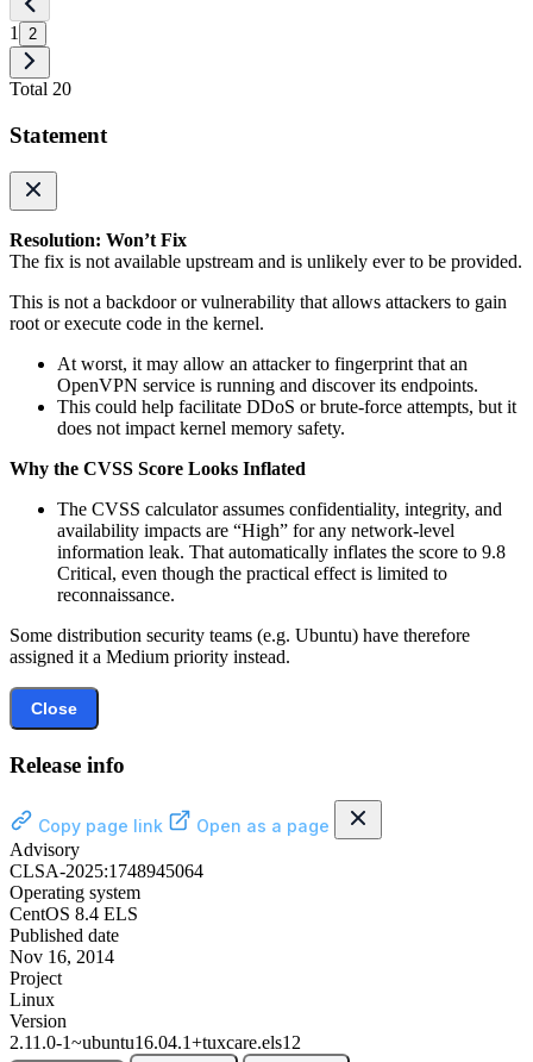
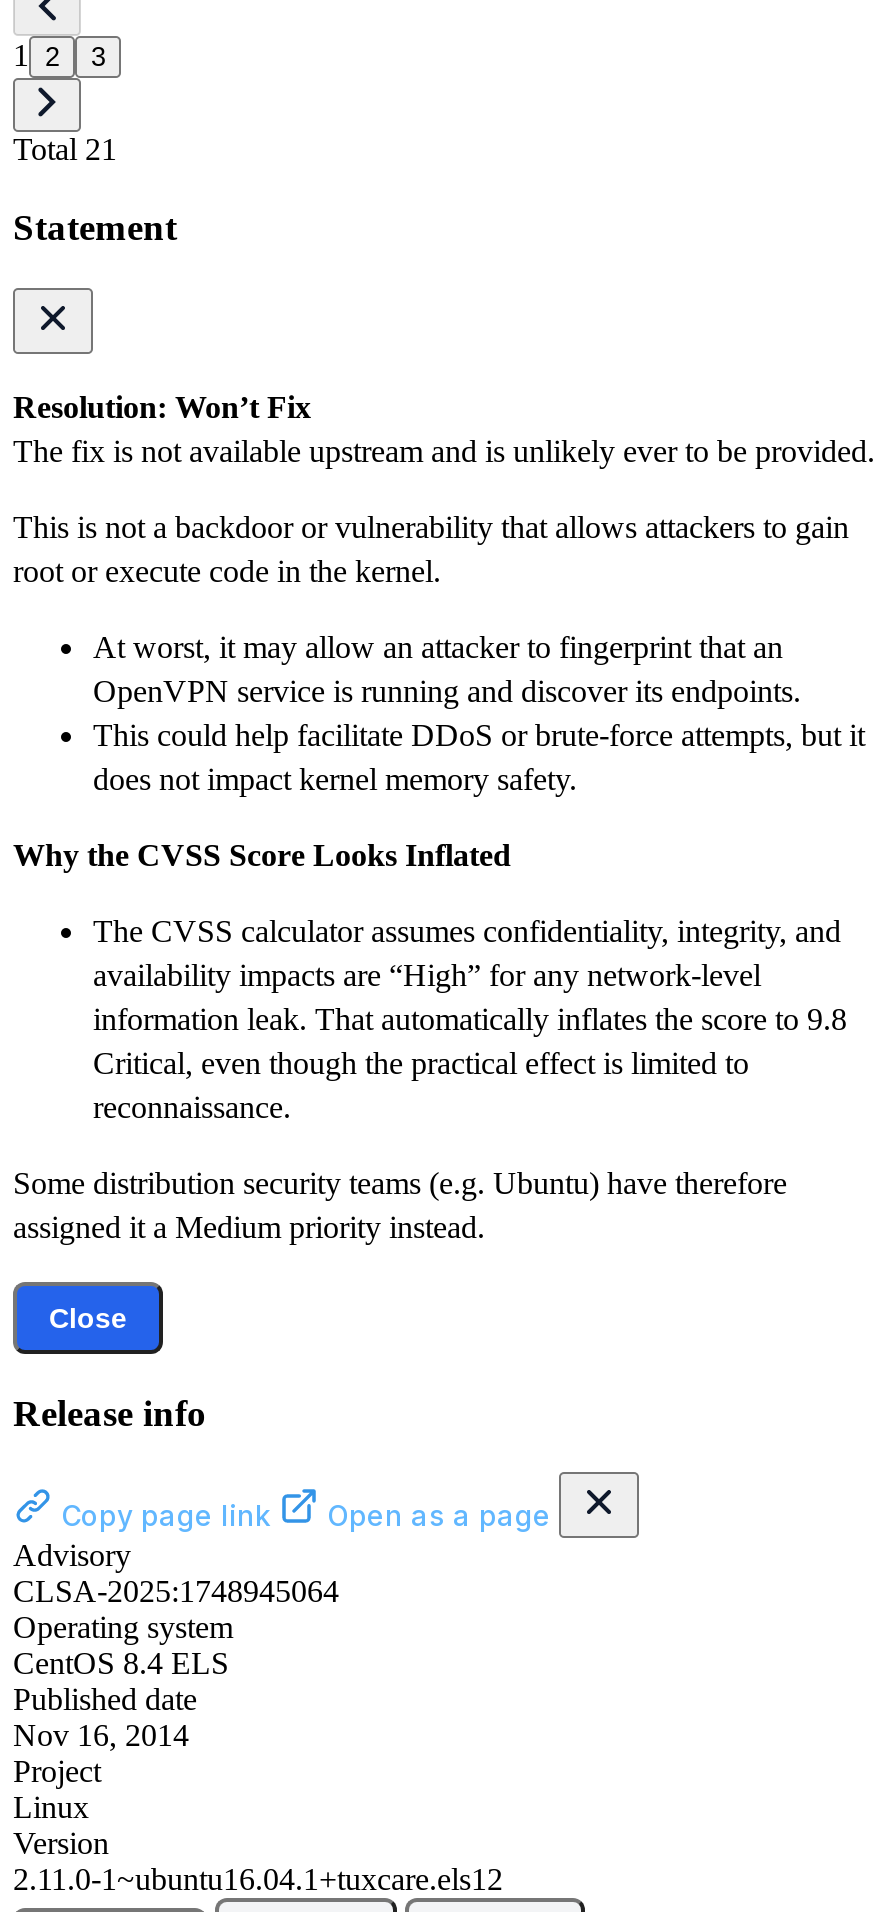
- Total 20
+ 3
+ Total 21
